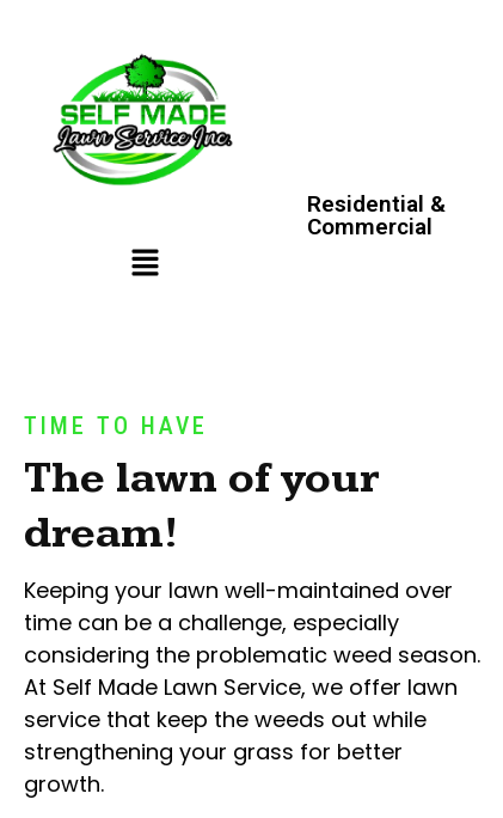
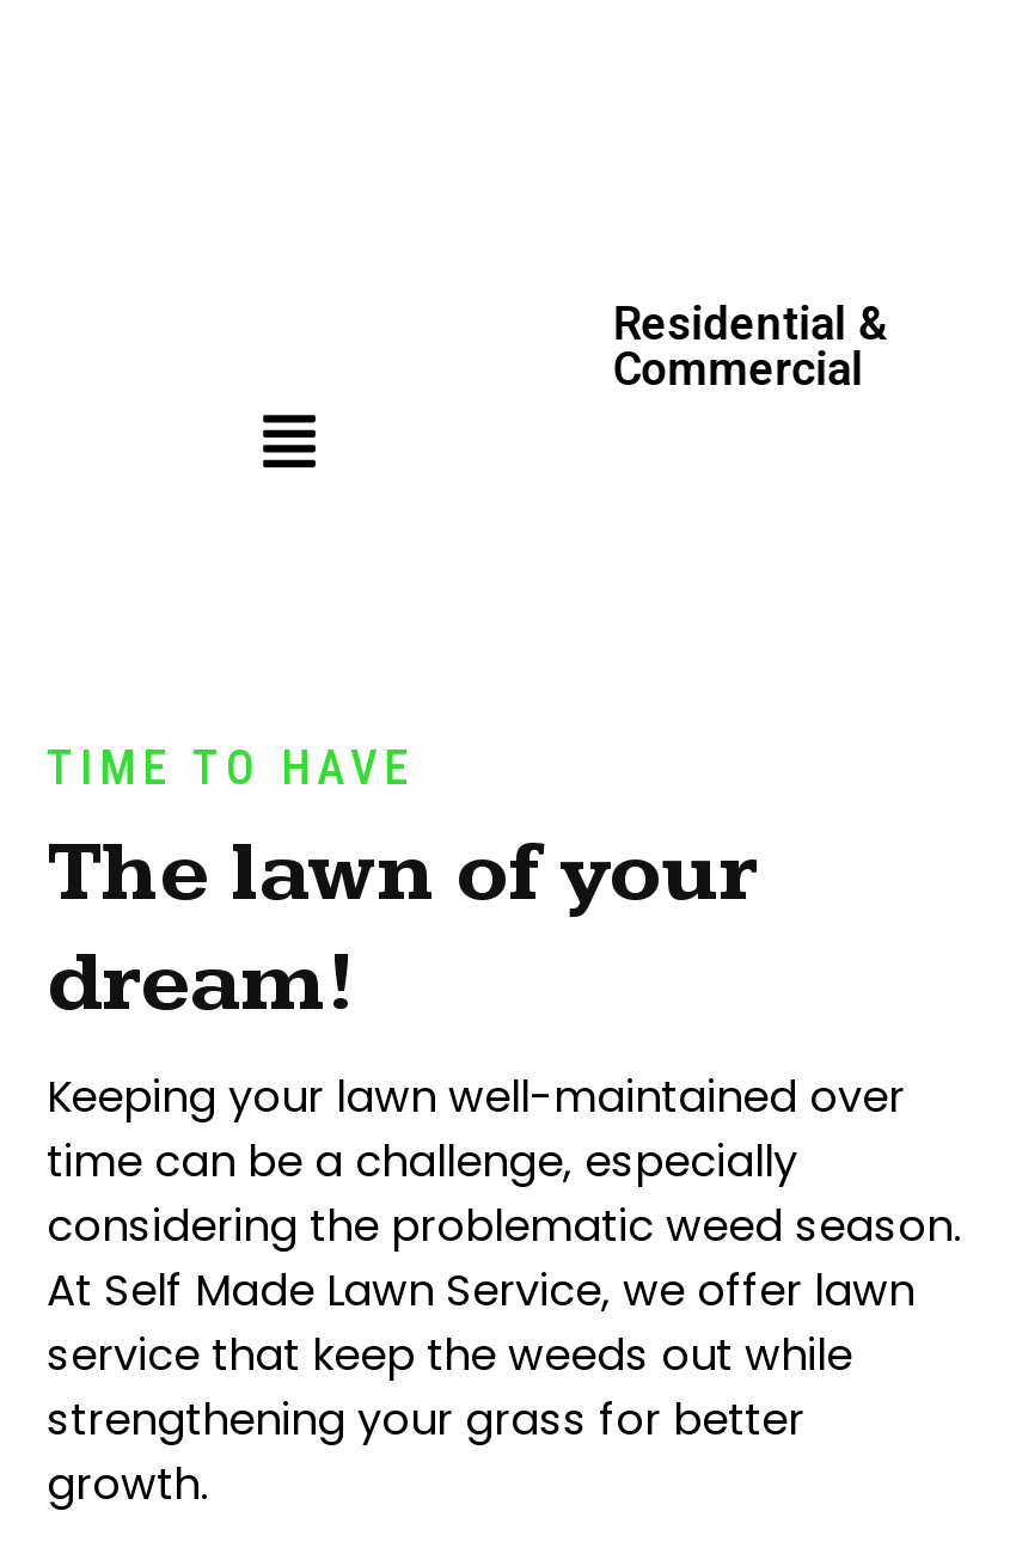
- [image]
